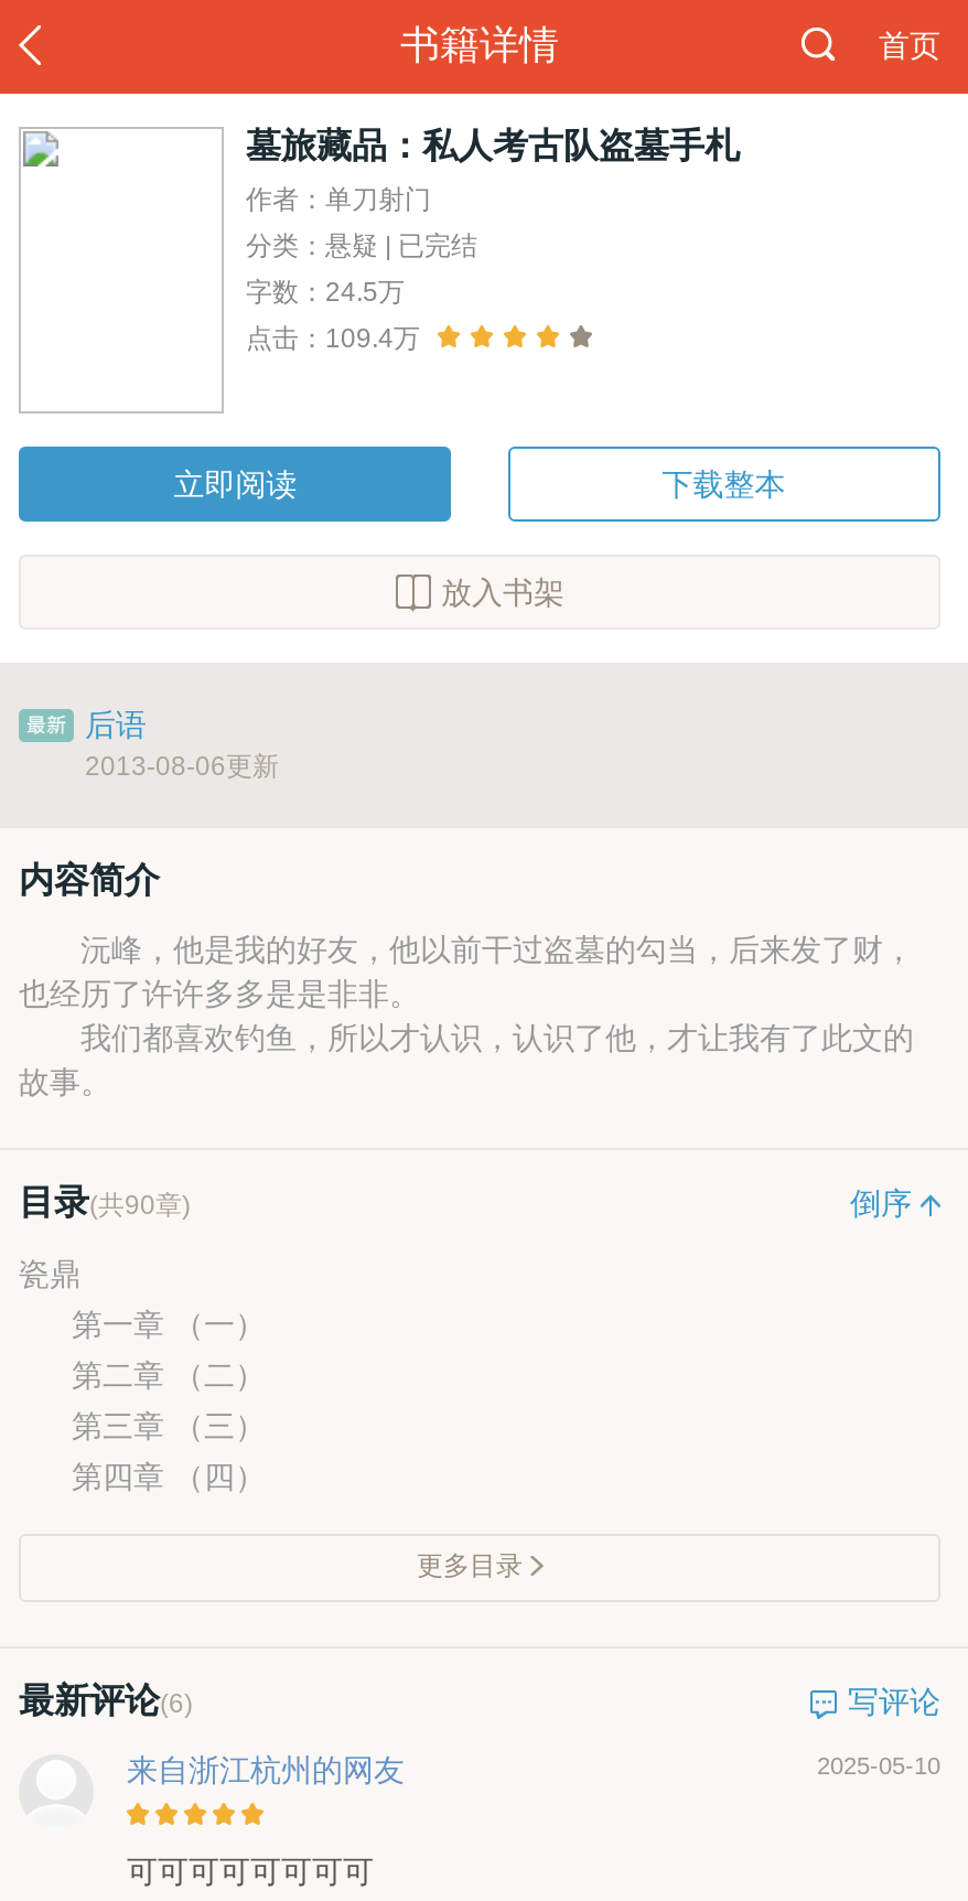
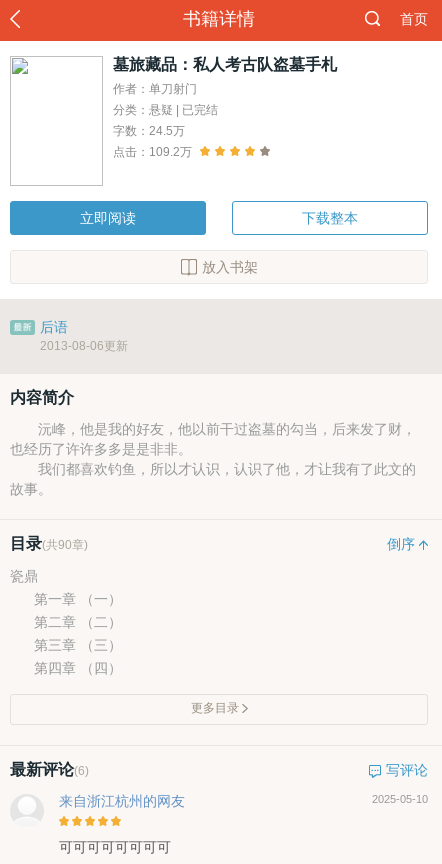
- 点击：109.4万
+ 点击：109.2万
